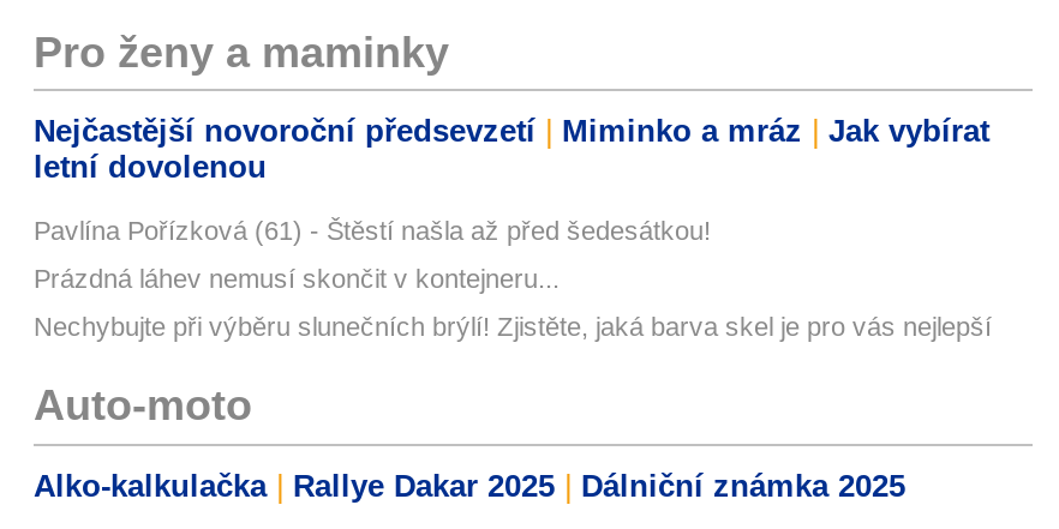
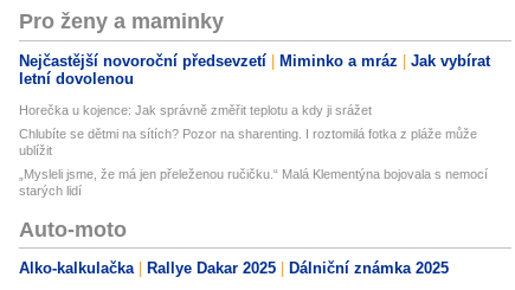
- Pavlína Pořízková (61) - Štěstí našla až před šedesátkou!
+ Horečka u kojence: Jak správně změřit teplotu a kdy ji srážet

- Prázdná láhev nemusí skončit v kontejneru...
+ Chlubíte se dětmi na sítích? Pozor na sharenting. I roztomilá fotka z pláže může
+ ublížit

- Nechybujte při výběru slunečních brýlí! Zjistěte, jaká barva skel je pro vás nejlepší
+ „Mysleli jsme, že má jen přeleženou ručičku.“ Malá Klementýna bojovala s nemocí
+ starých lidí
